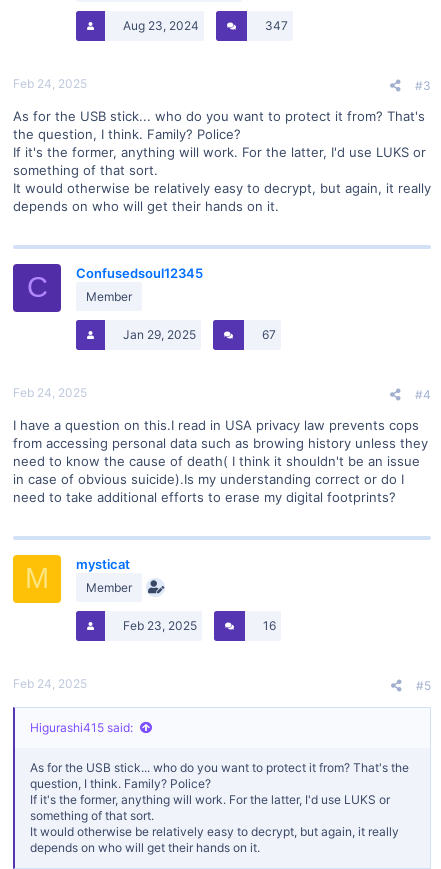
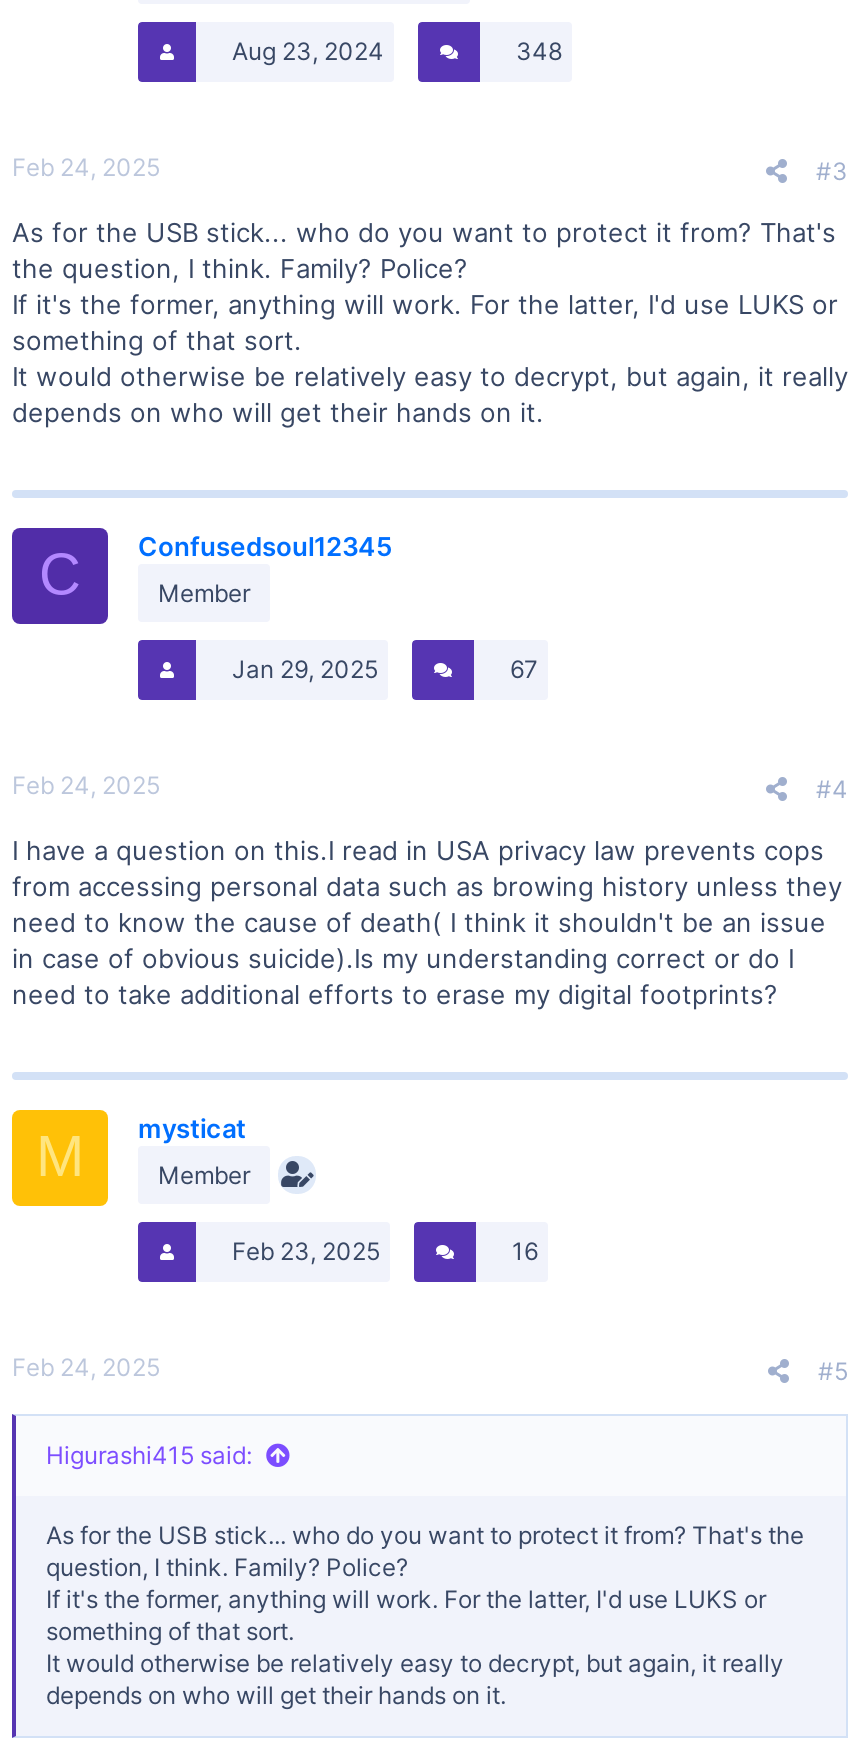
- 347
+ 348
